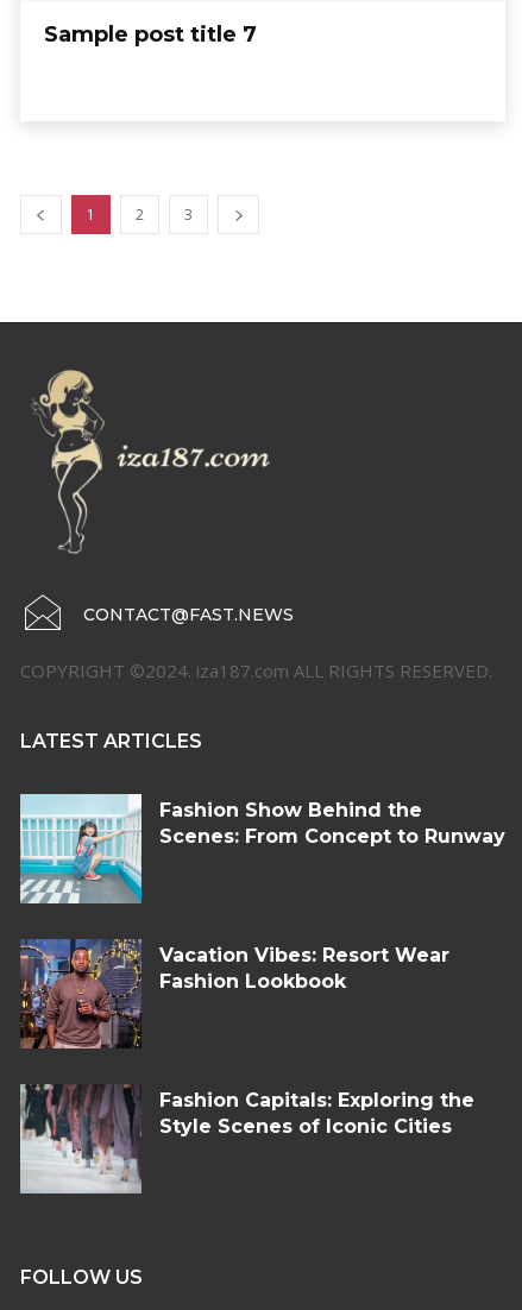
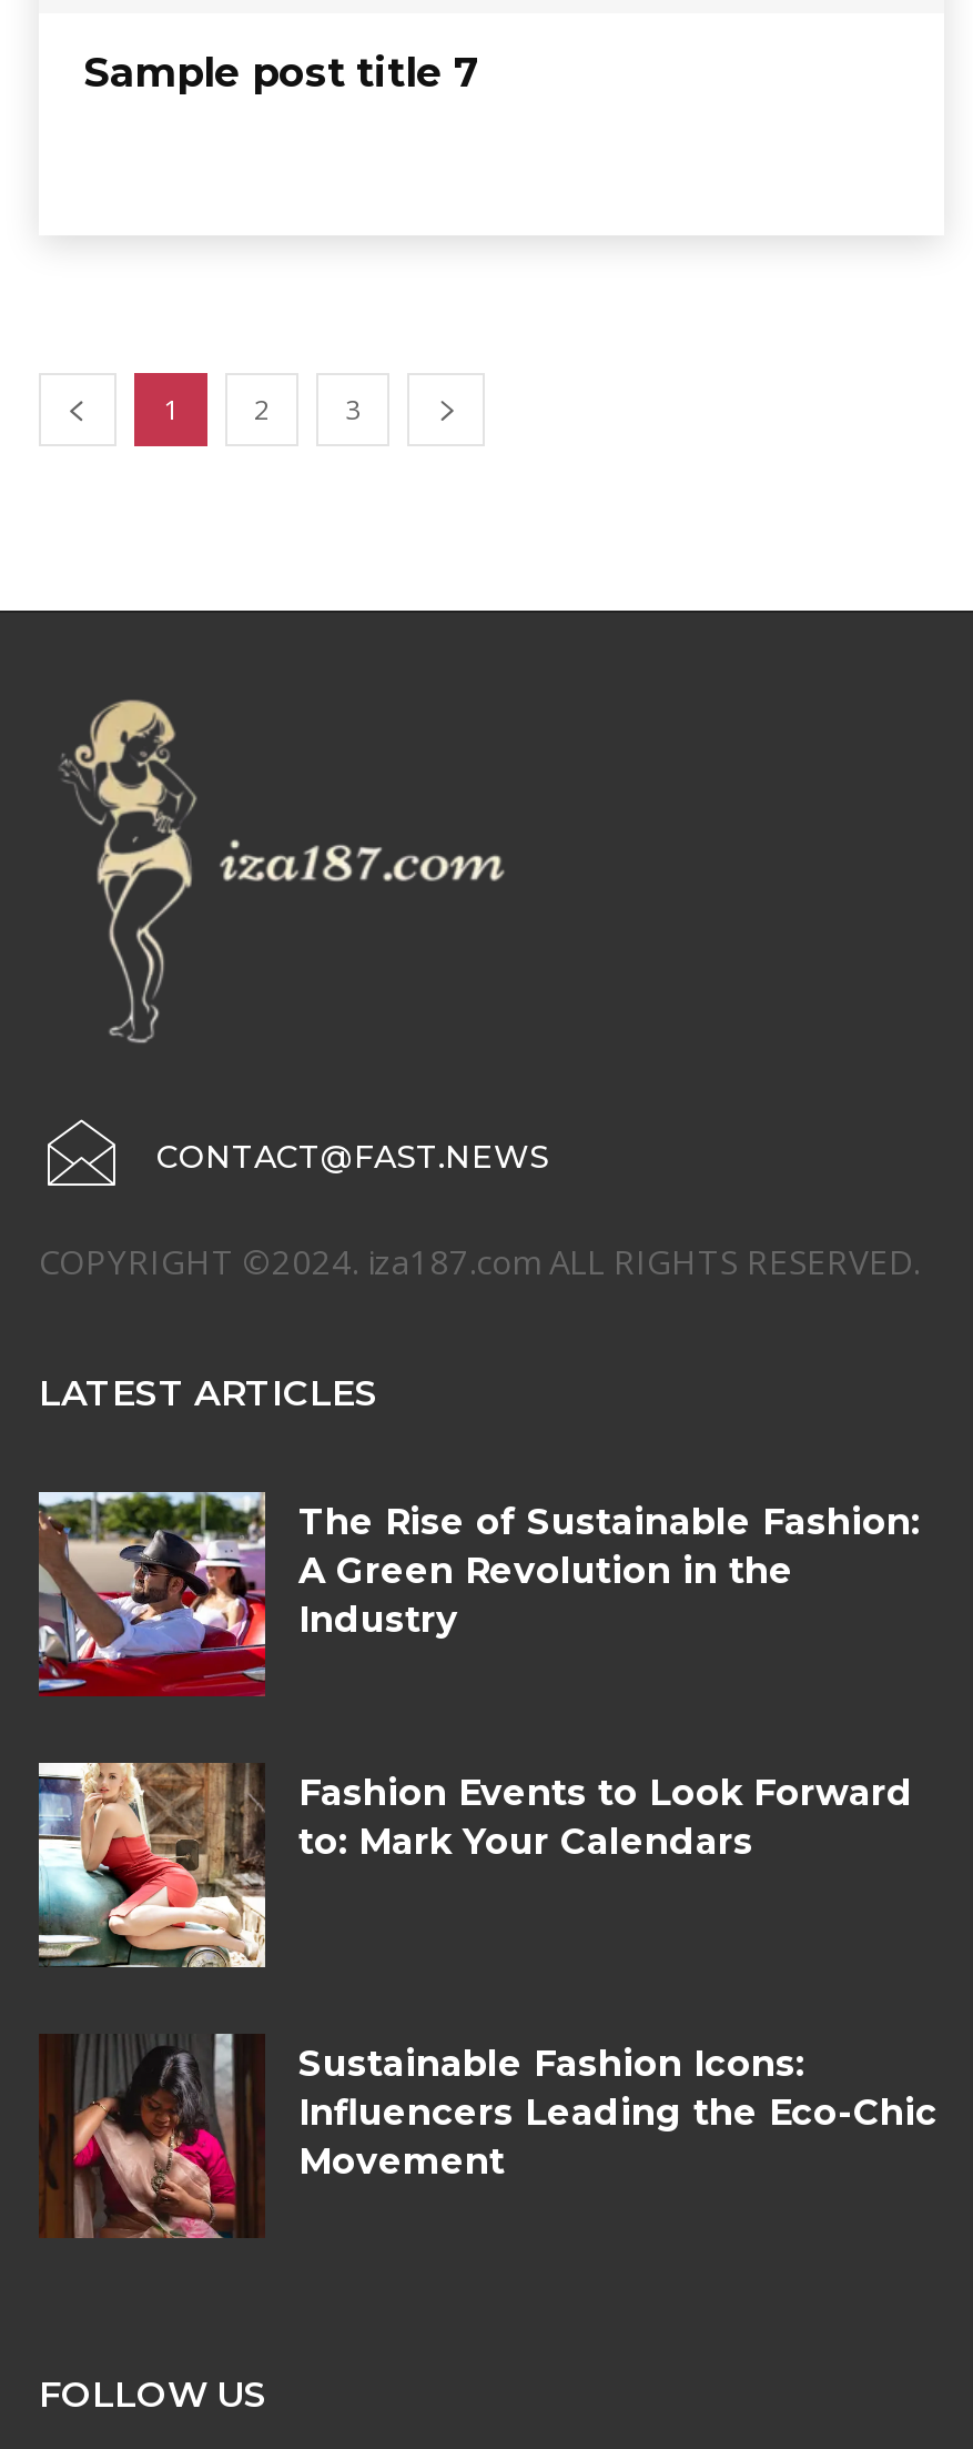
- [image]
- Fashion Show Behind the
- Scenes: From Concept to Runway
+ [image]
+ The Rise of Sustainable Fashion:
+ A Green Revolution in the
+ Industry

- [image]
- Vacation Vibes: Resort Wear
- Fashion Lookbook
+ [image]
+ Fashion Events to Look Forward
+ to: Mark Your Calendars

- [image]
- Fashion Capitals: Exploring the
- Style Scenes of Iconic Cities
+ [image]
+ Sustainable Fashion Icons:
+ Influencers Leading the Eco-Chic
+ Movement
